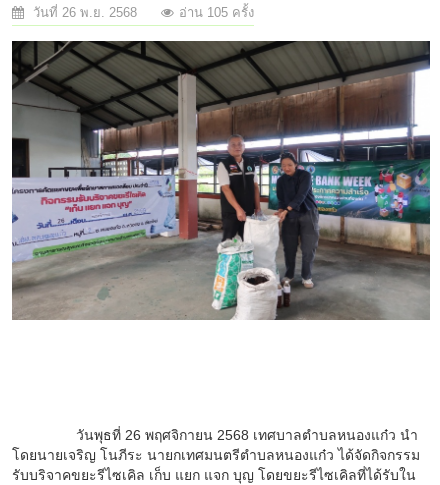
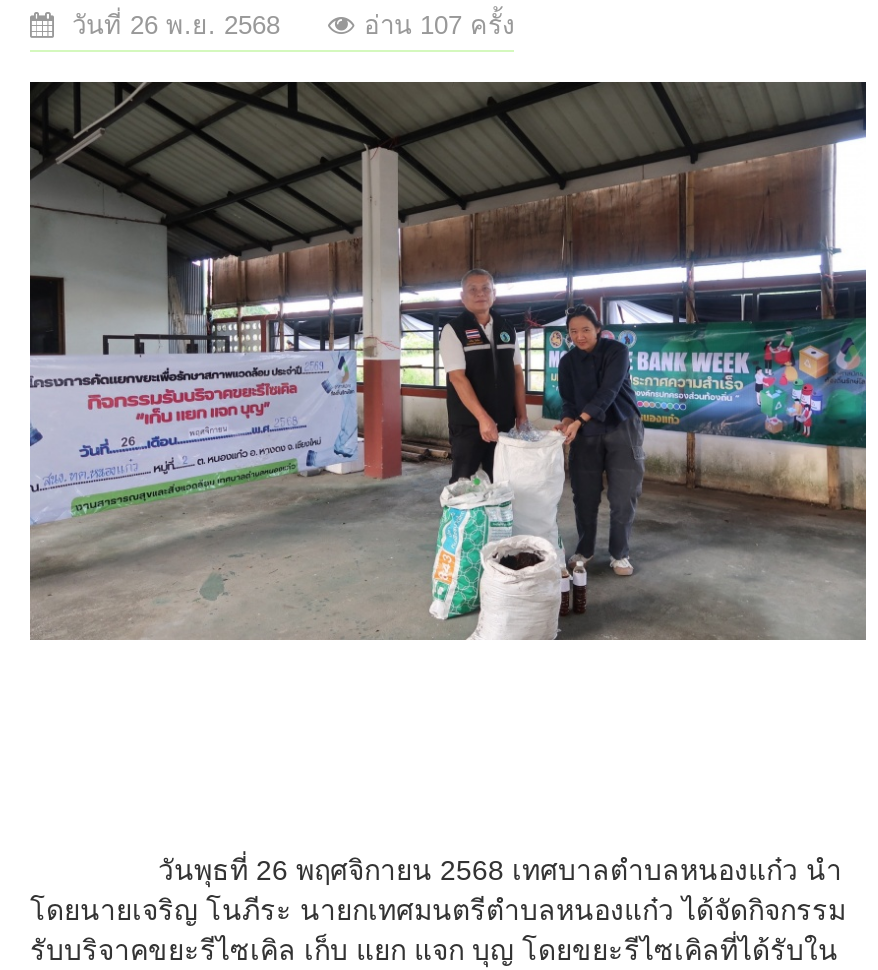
- อ่าน 105 ครั้ง
+ อ่าน 107 ครั้ง
